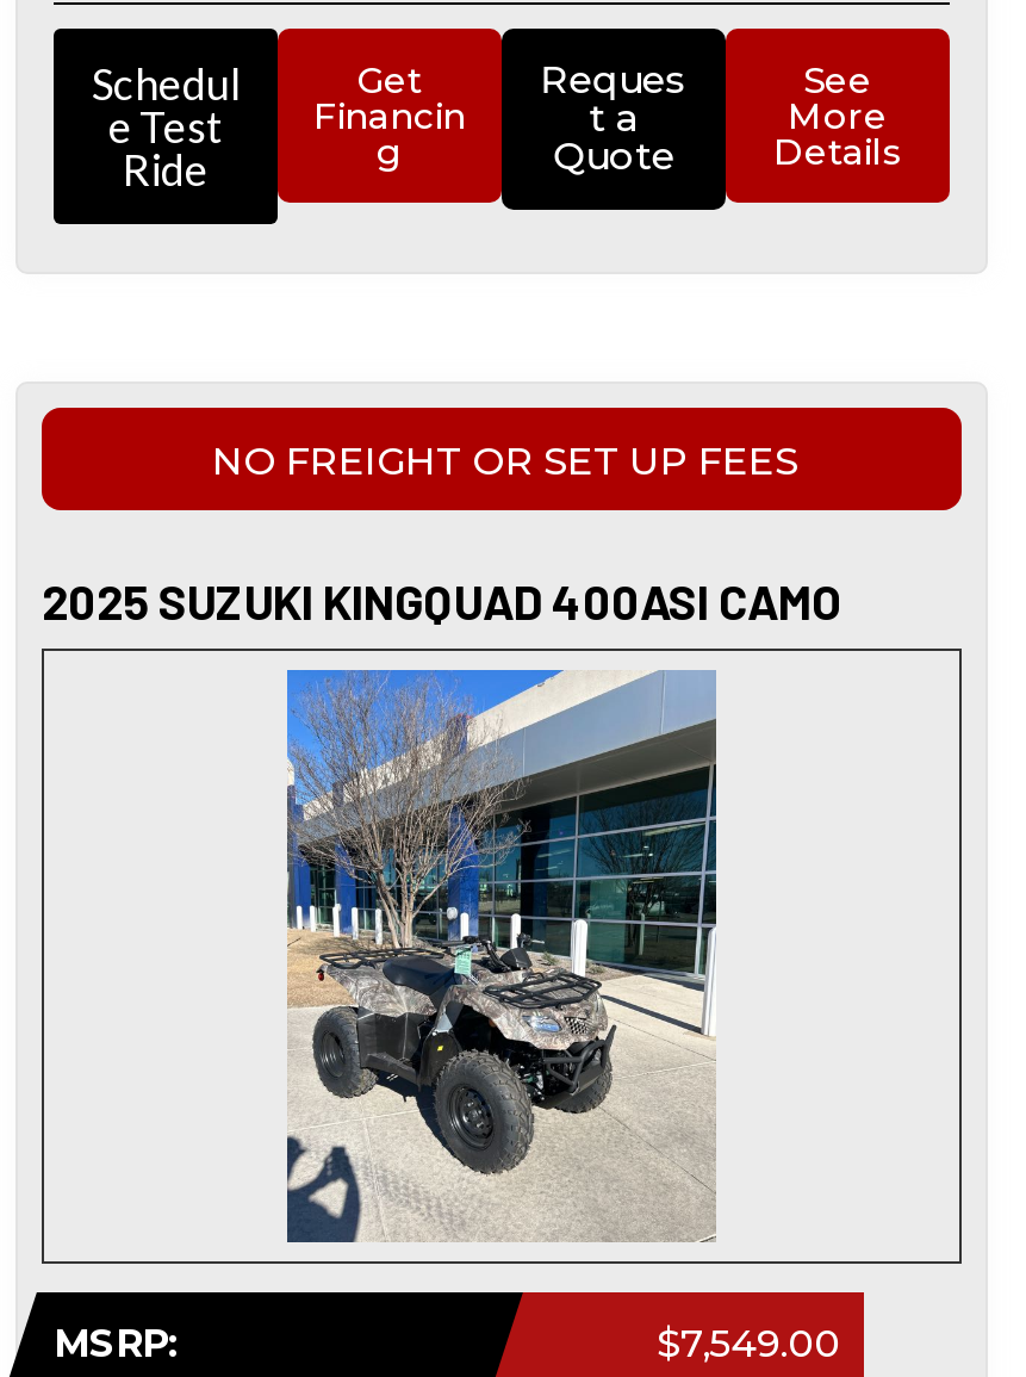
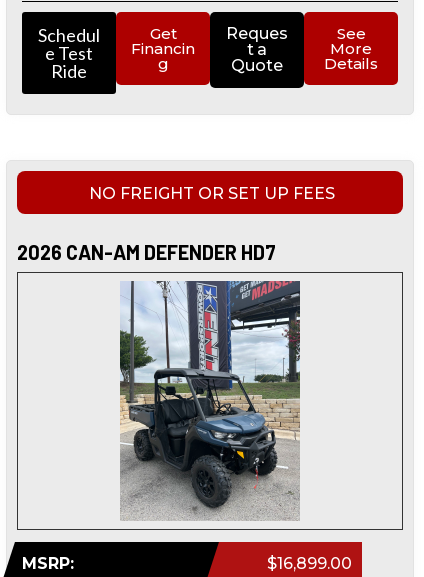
- 2025 SUZUKI KINGQUAD 400ASI CAMO
+ 2026 CAN-AM DEFENDER HD7

- [image]
- $7,549.00
+ [image]
+ $16,899.00
